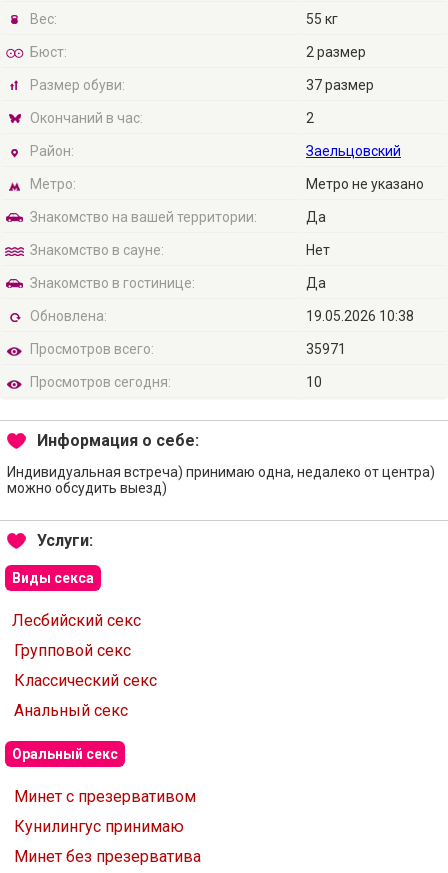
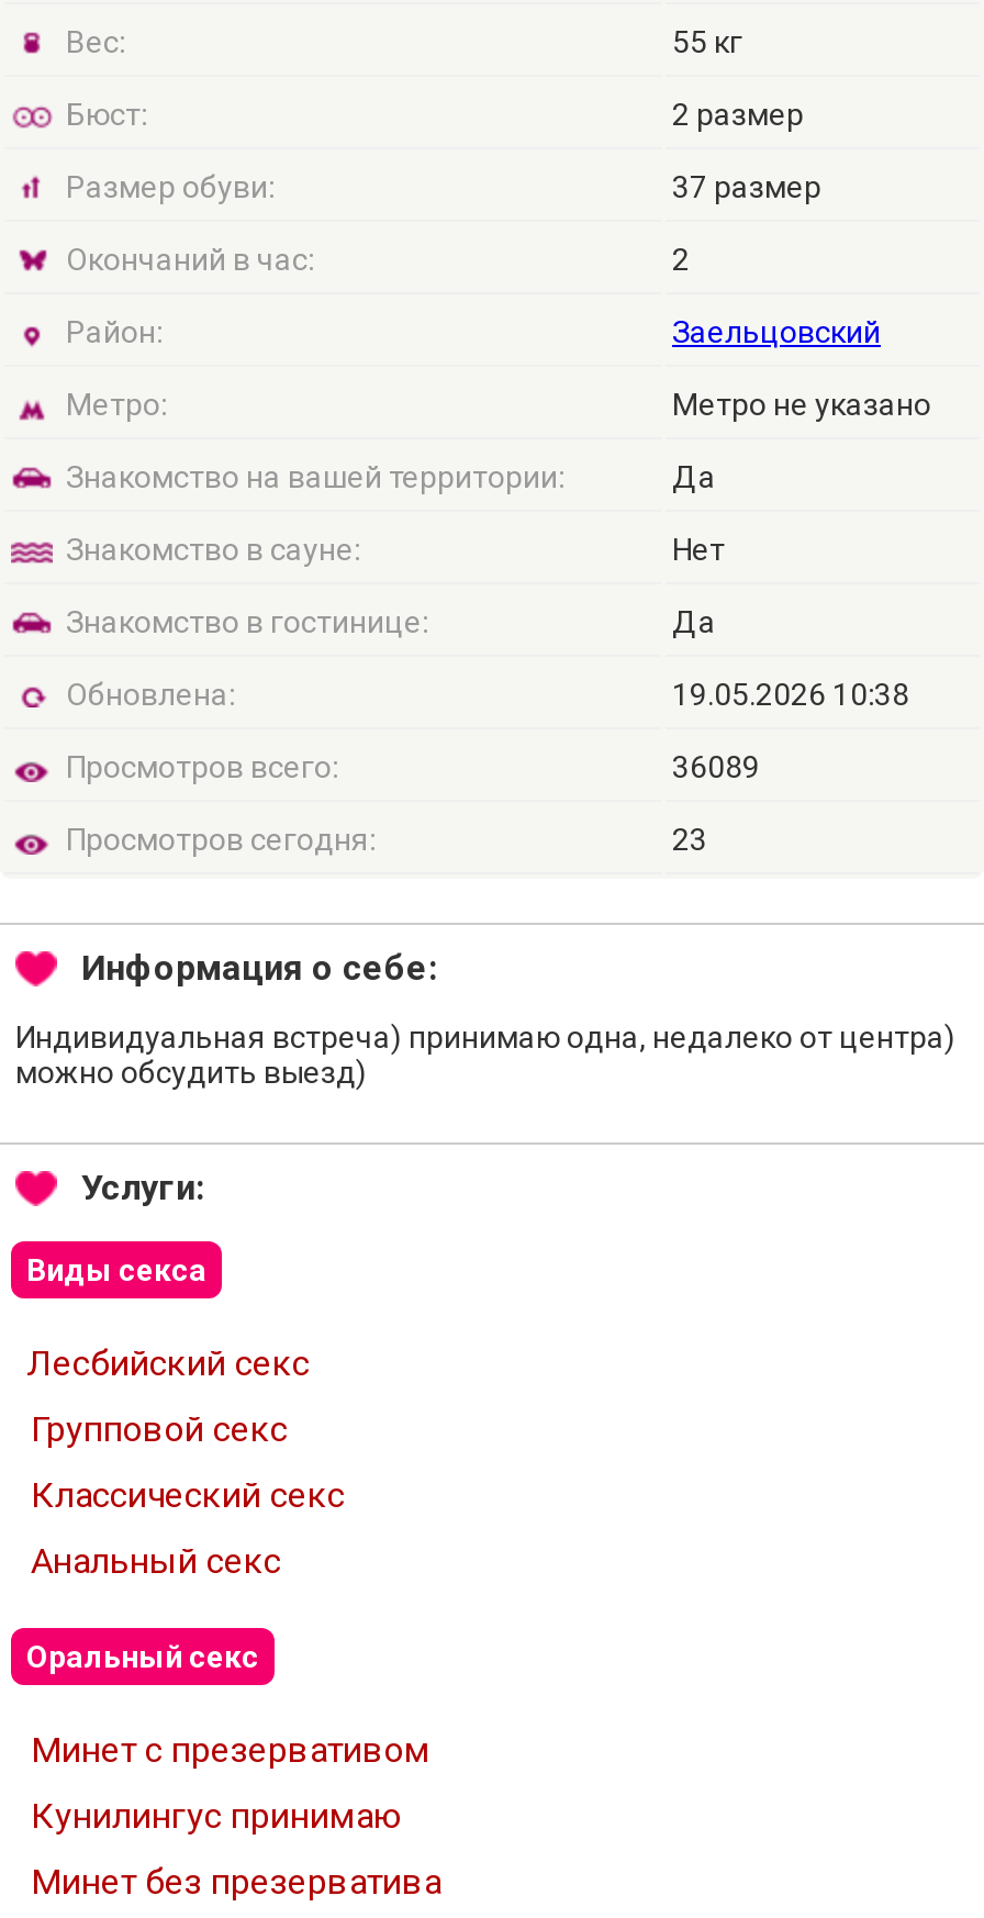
- 35971
+ 36089

- 10
+ 23
